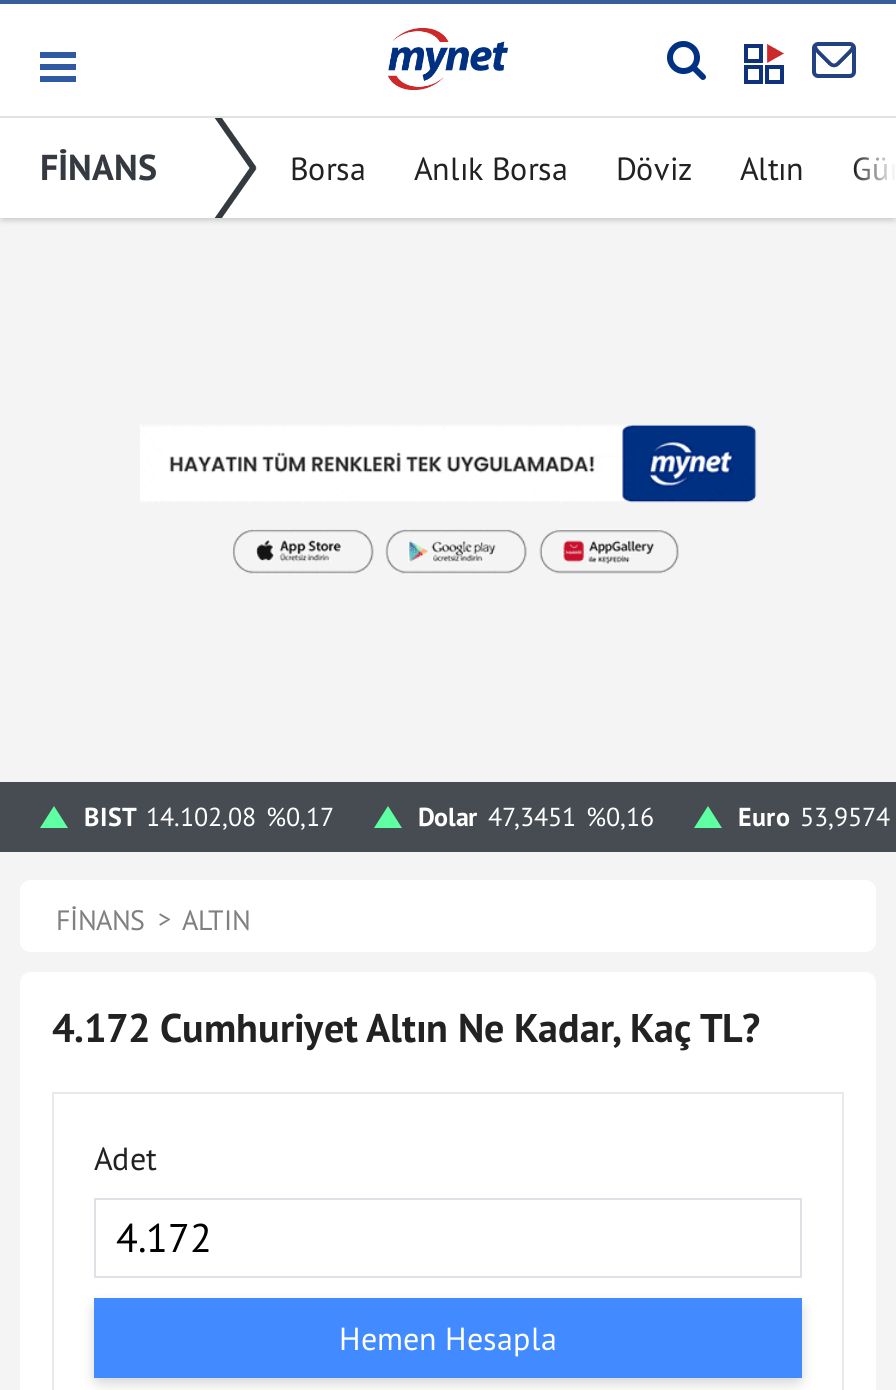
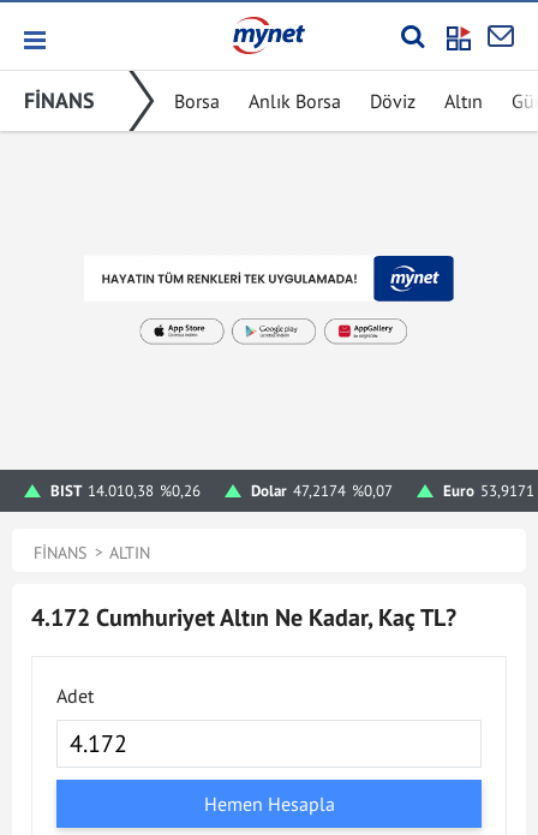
- BIST 14.102,08 %0,17
+ BIST 14.010,38 %0,26

- Dolar 47,3451 %0,16
+ Dolar 47,2174 %0,07

- Euro 53,9574
+ Euro 53,9171
